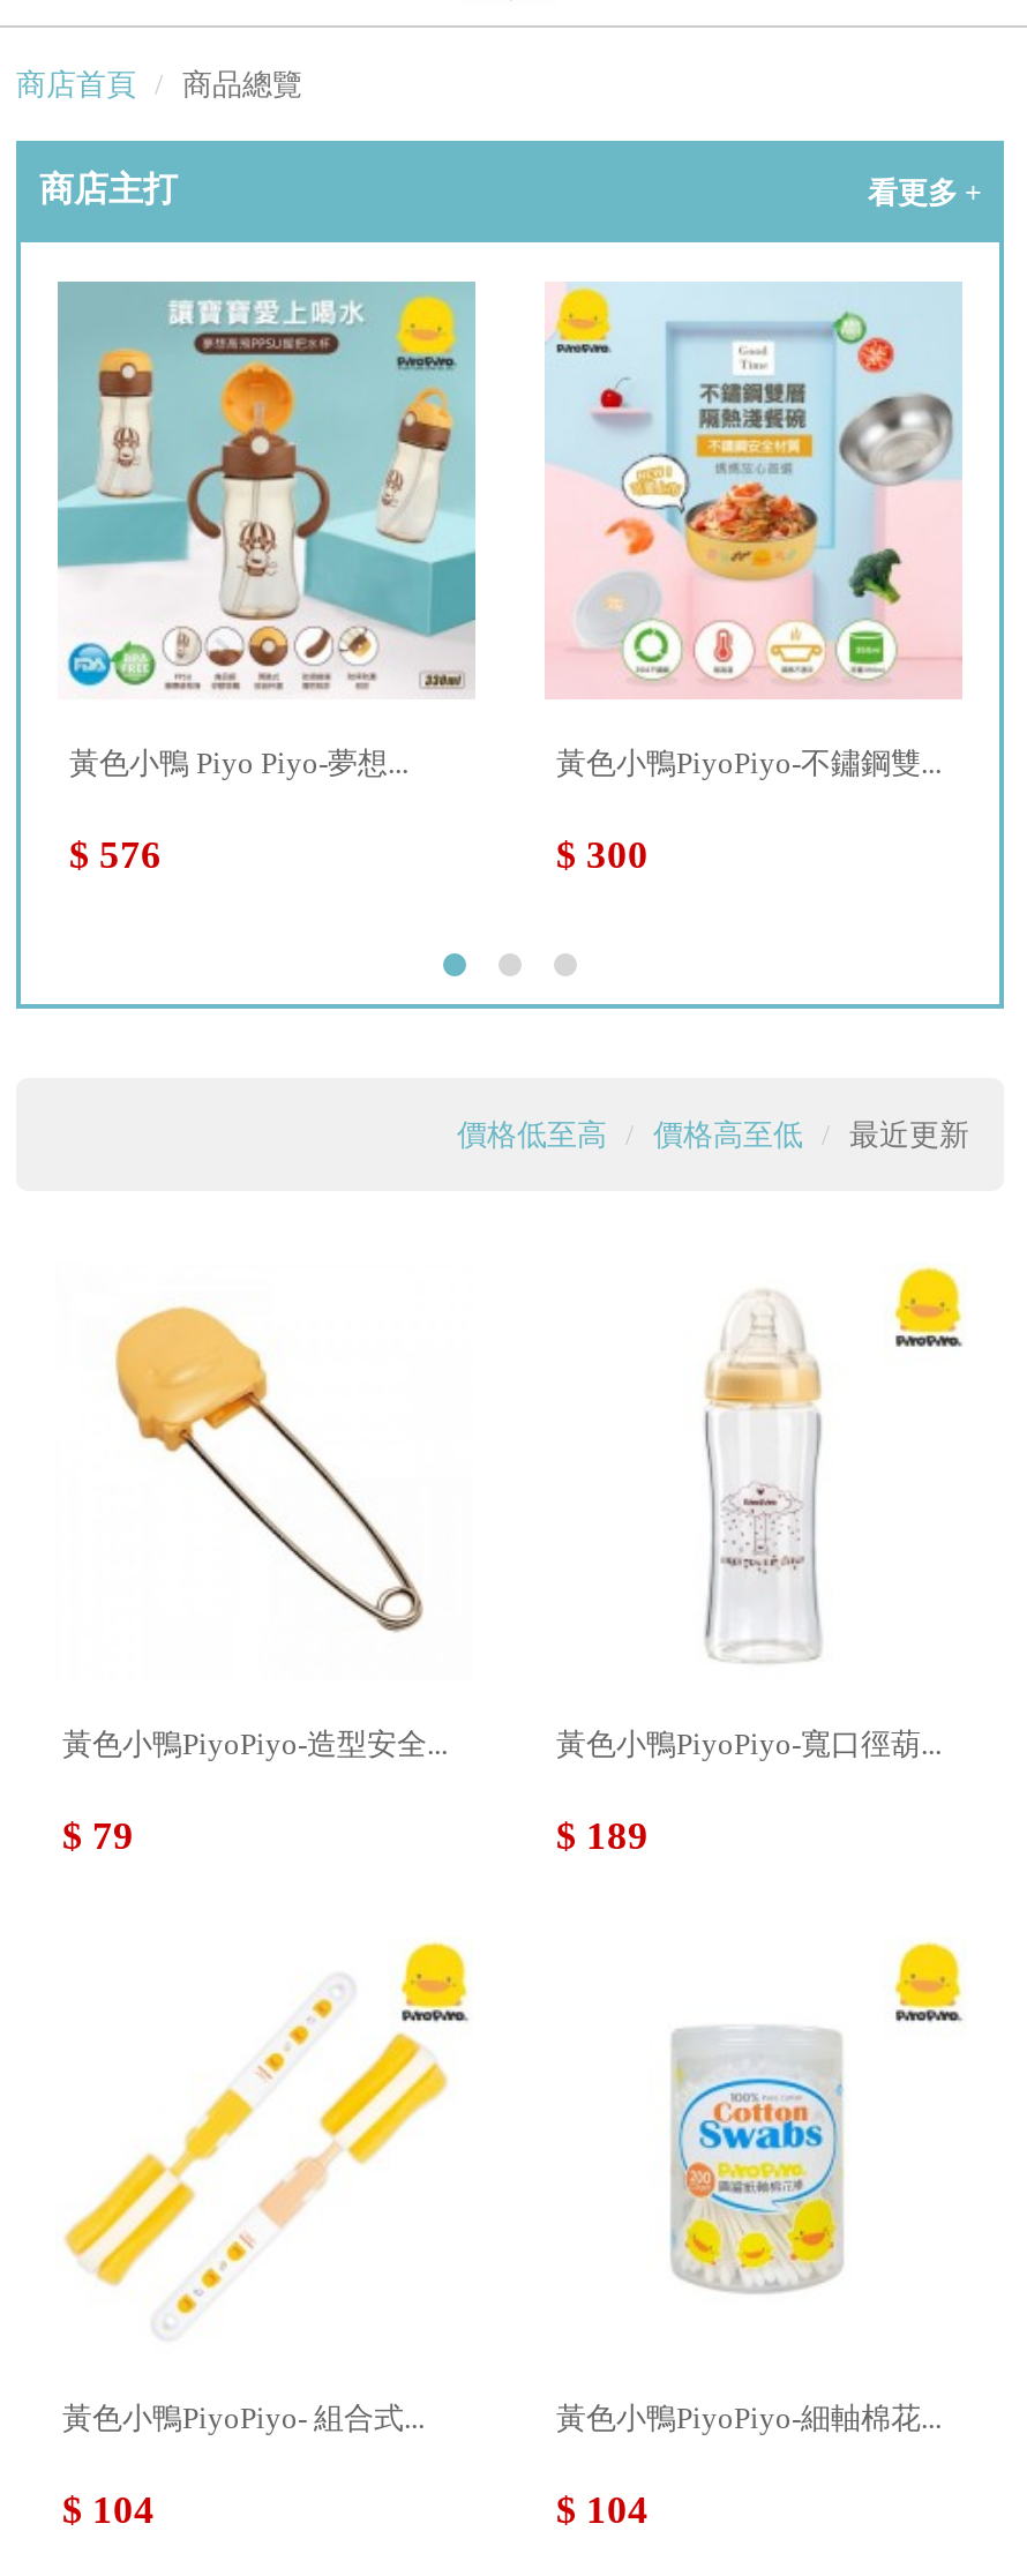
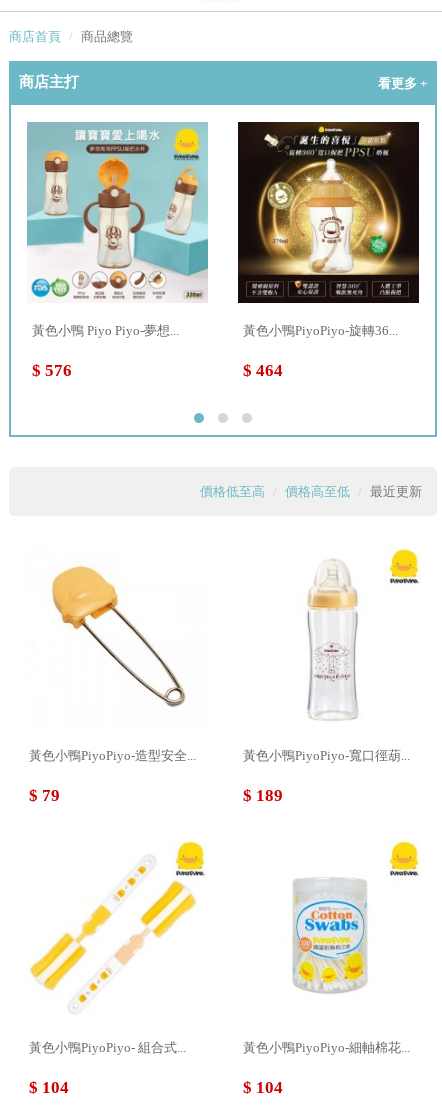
- [image]
- 黃色小鴨PiyoPiyo-不鏽鋼雙...
+ [image]
+ 黃色小鴨PiyoPiyo-旋轉36...

- $ 300
+ $ 464
